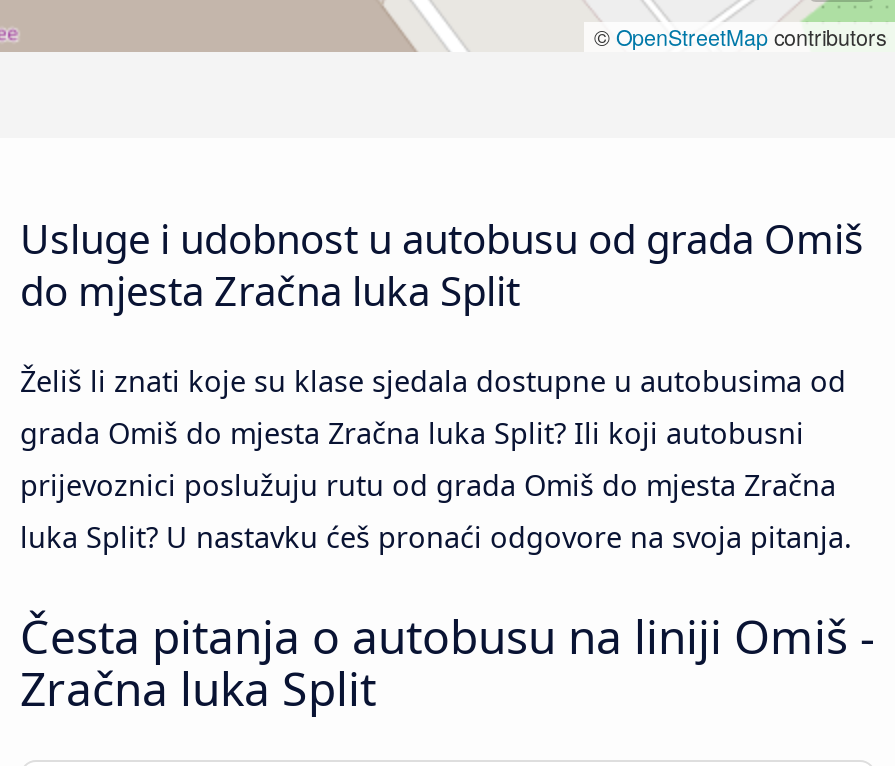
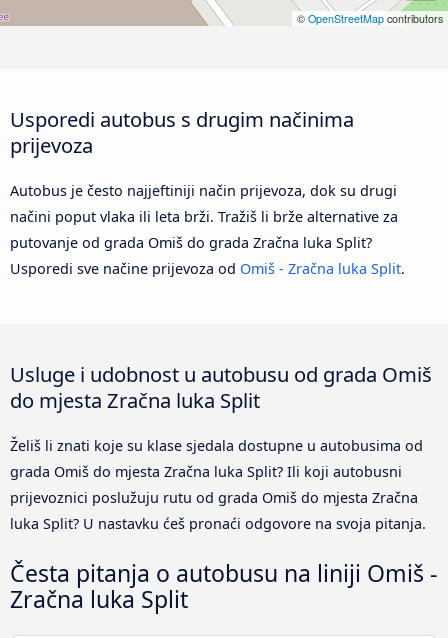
+ Usporedi autobus s drugim načinima
+ prijevoza
+ Autobus je često najjeftiniji način prijevoza, dok su drugi
+ načini poput vlaka ili leta brži. Tražiš li brže alternative za
+ putovanje od grada Omiš do grada Zračna luka Split?
+ Usporedi sve načine prijevoza od Omiš - Zračna luka Split.
